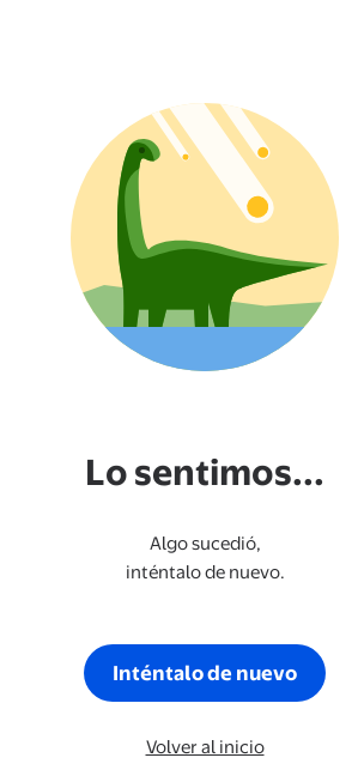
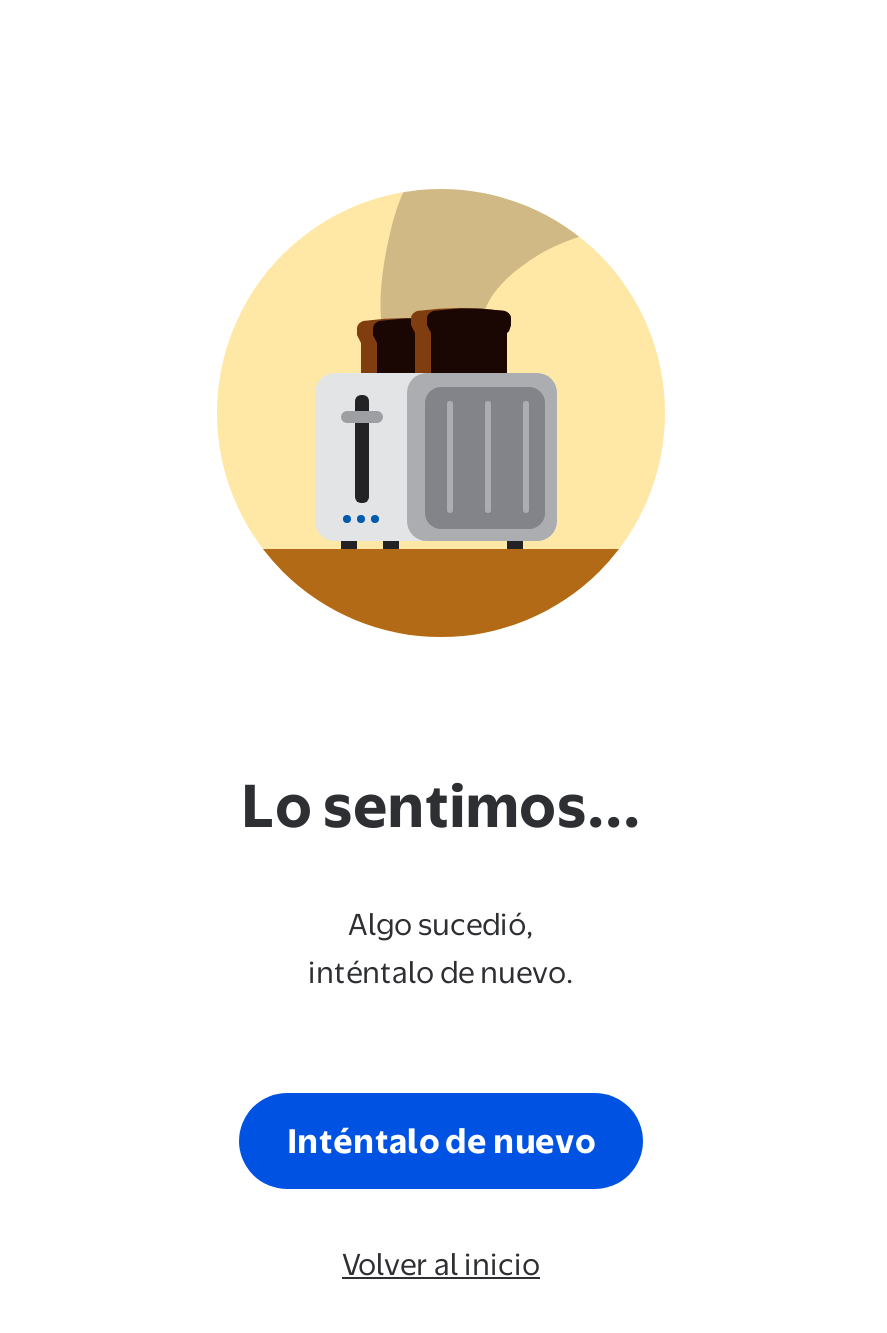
- [image]
+ [image]
